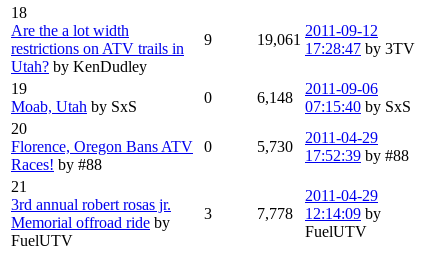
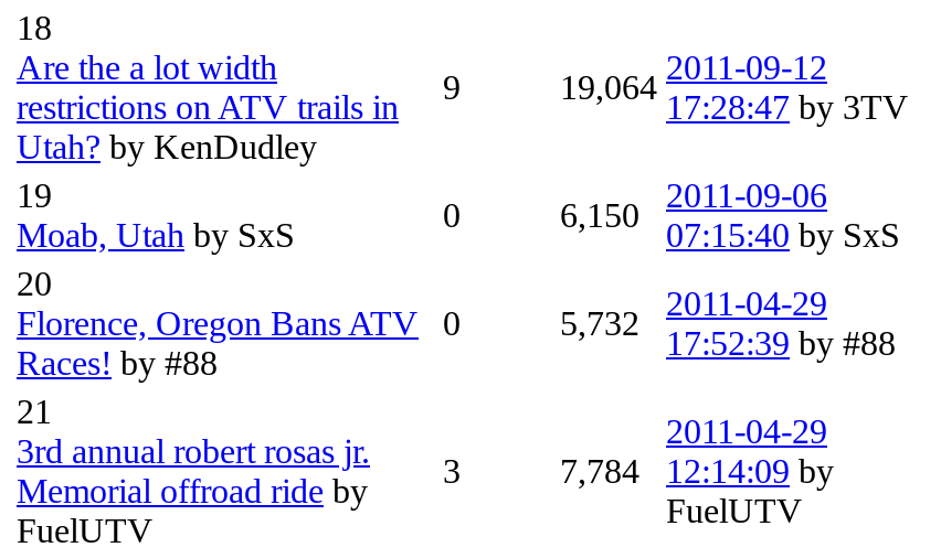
- 19,061
+ 19,064

- 6,148
+ 6,150

- 5,730
+ 5,732

- 7,778 12:14:09 by
+ 7,784 12:14:09 by
